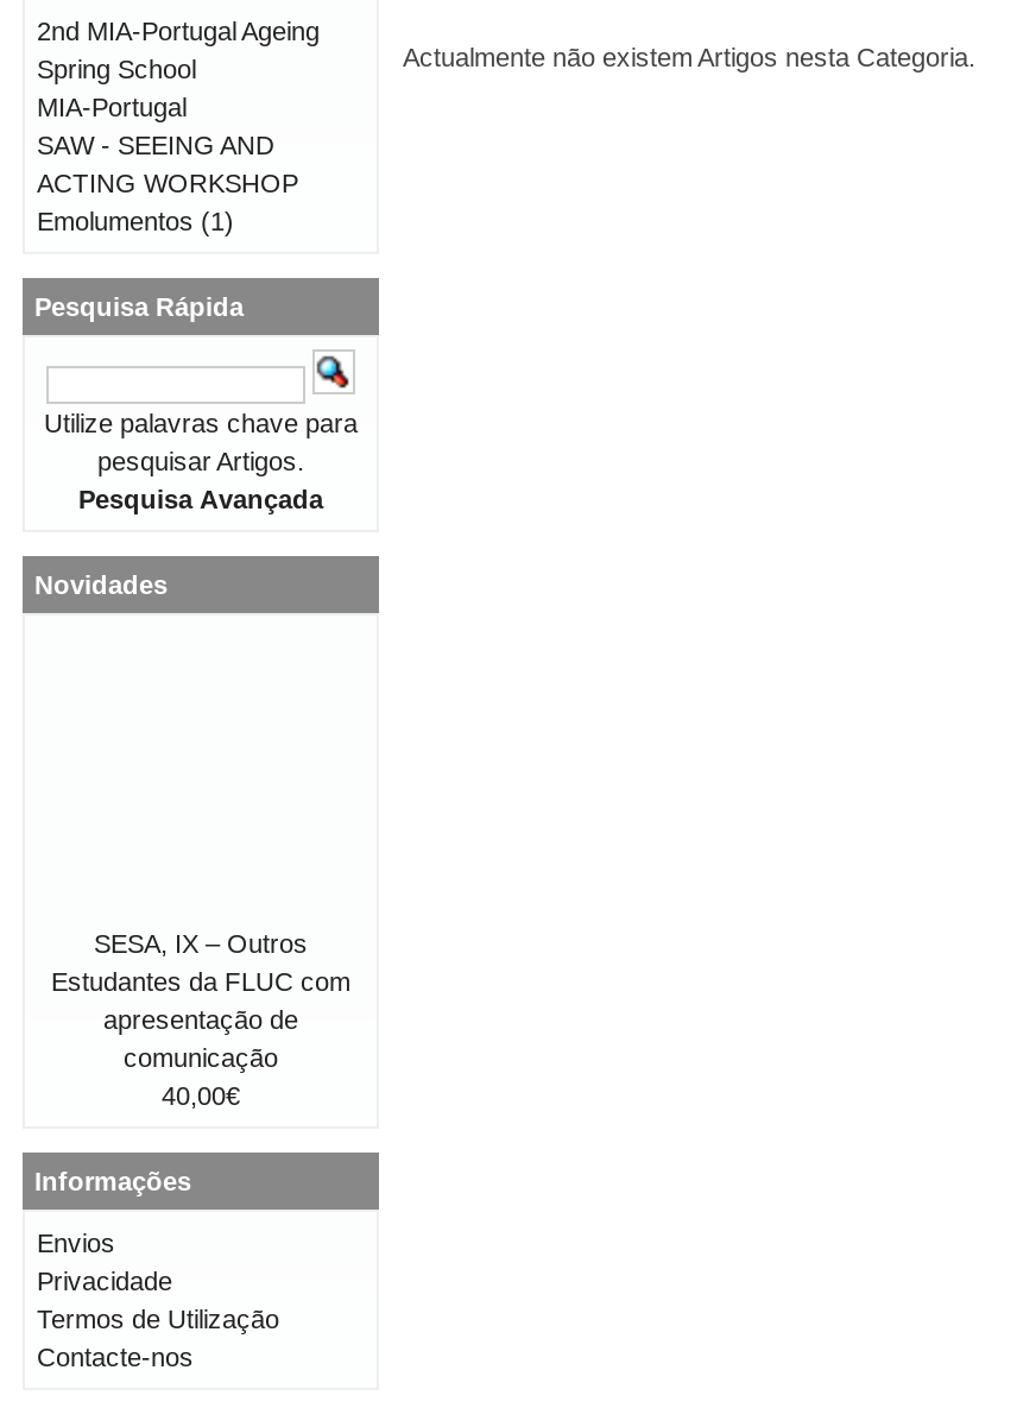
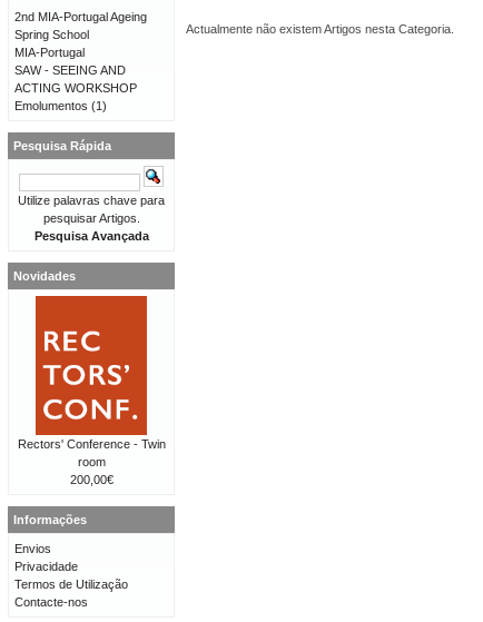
+ [image]

- SESA, IX – Outros
- Estudantes da FLUC com
- apresentação de
- comunicação
- 40,00€
+ Rectors' Conference - Twin
+ room
+ 200,00€
